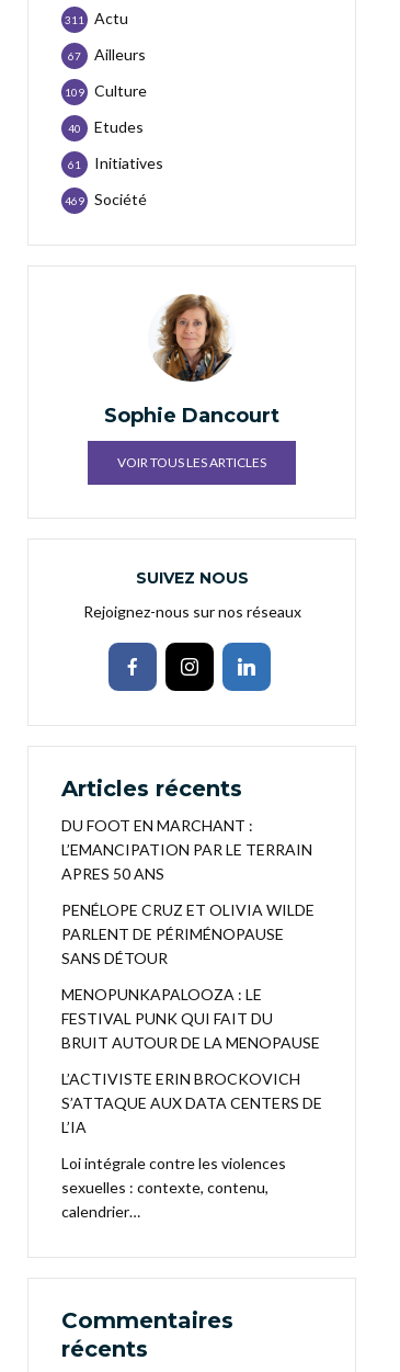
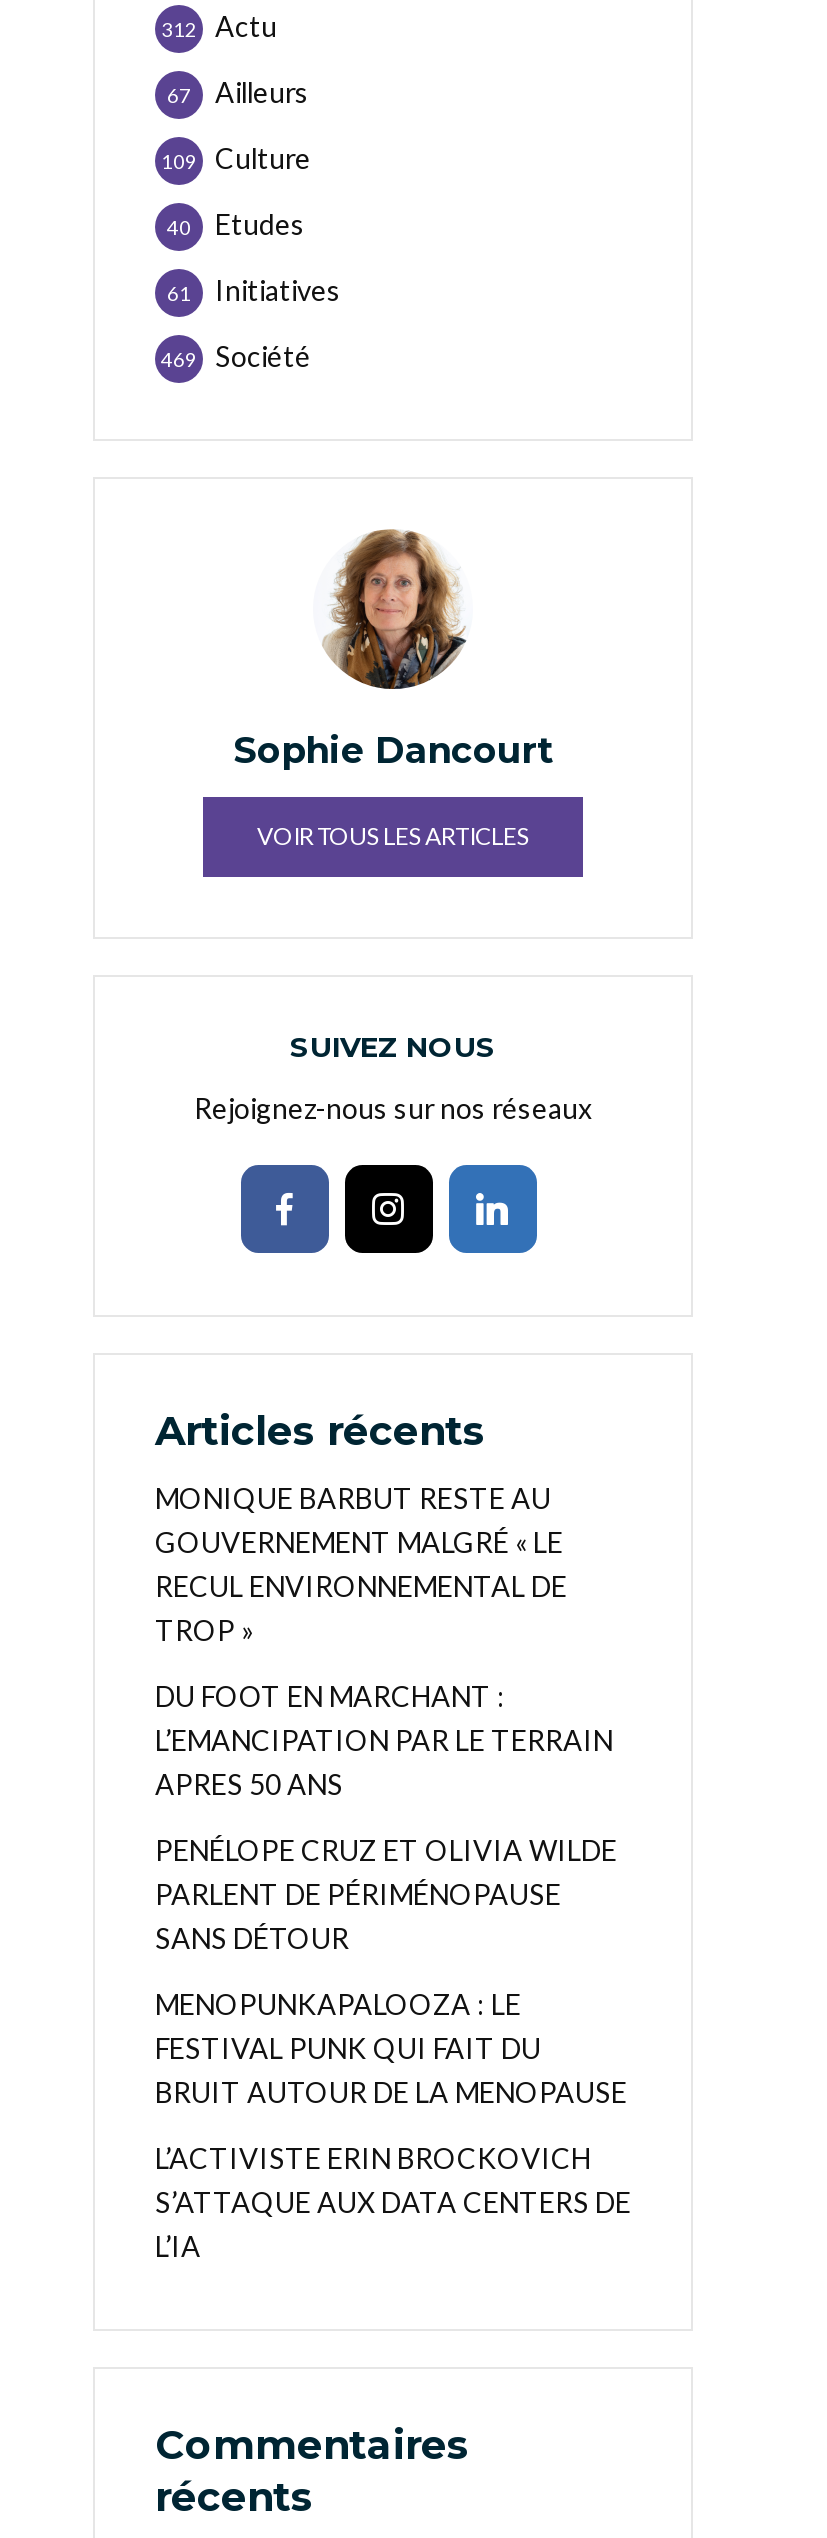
- 311 Actu
+ 312 Actu

+ MONIQUE BARBUT RESTE AU
+ GOUVERNEMENT MALGRÉ « LE
+ RECUL ENVIRONNEMENTAL DE
+ TROP »

moved down: DU FOOT EN MARCHANT : | L’EMANCIPATION PAR LE TERRAIN | APRES 50 ANS | ... | S’ATTAQUE AUX DATA CENTERS DE | L’IA

- Loi intégrale contre les violences
- sexuelles : contexte, contenu,
- calendrier…
